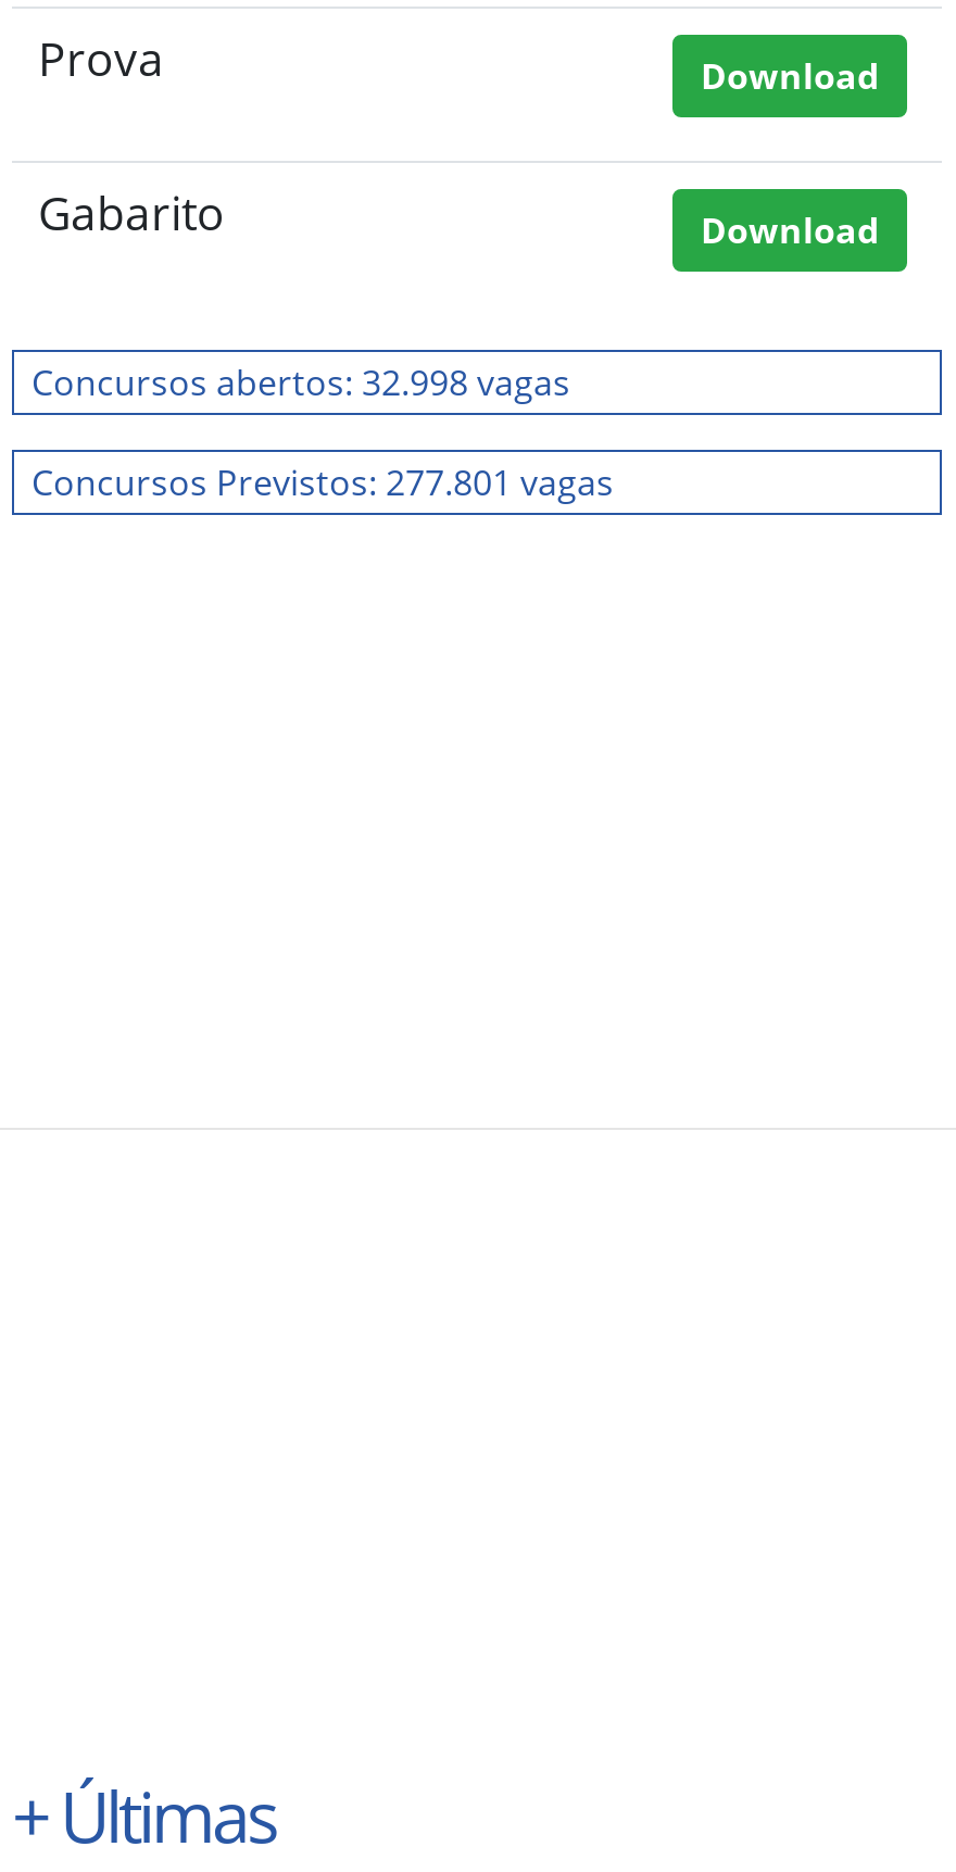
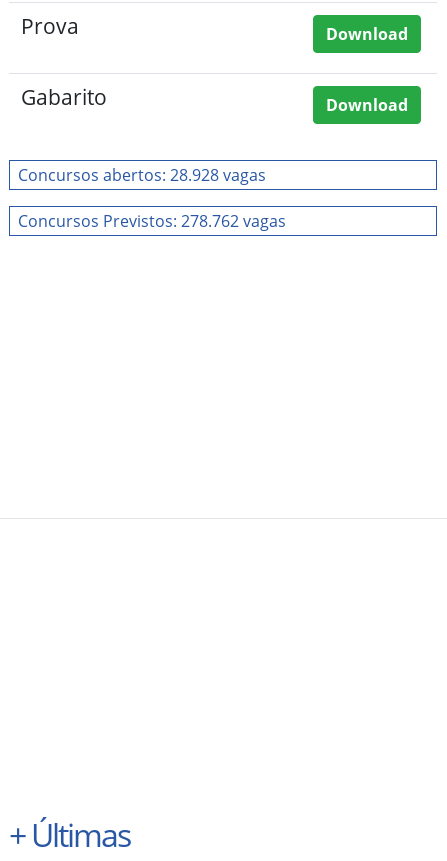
- Concursos abertos: 32.998 vagas
+ Concursos abertos: 28.928 vagas

- Concursos Previstos: 277.801 vagas
+ Concursos Previstos: 278.762 vagas
